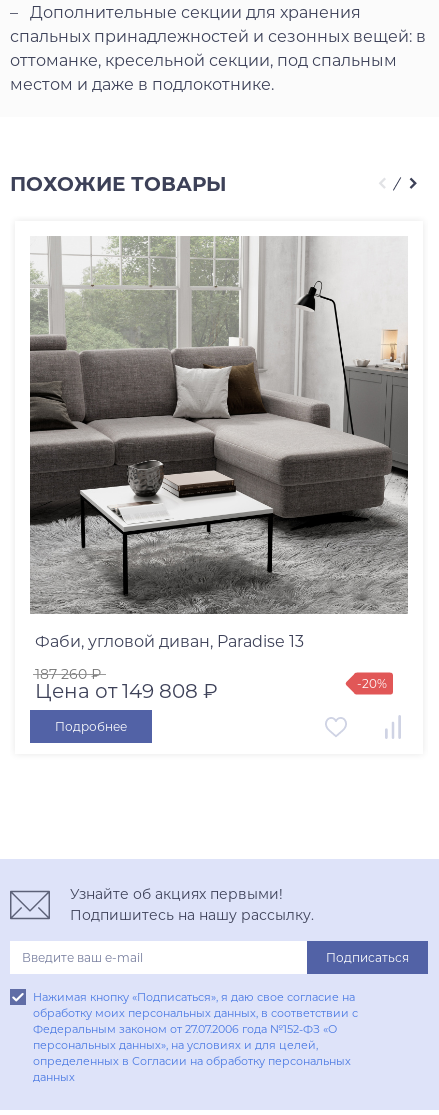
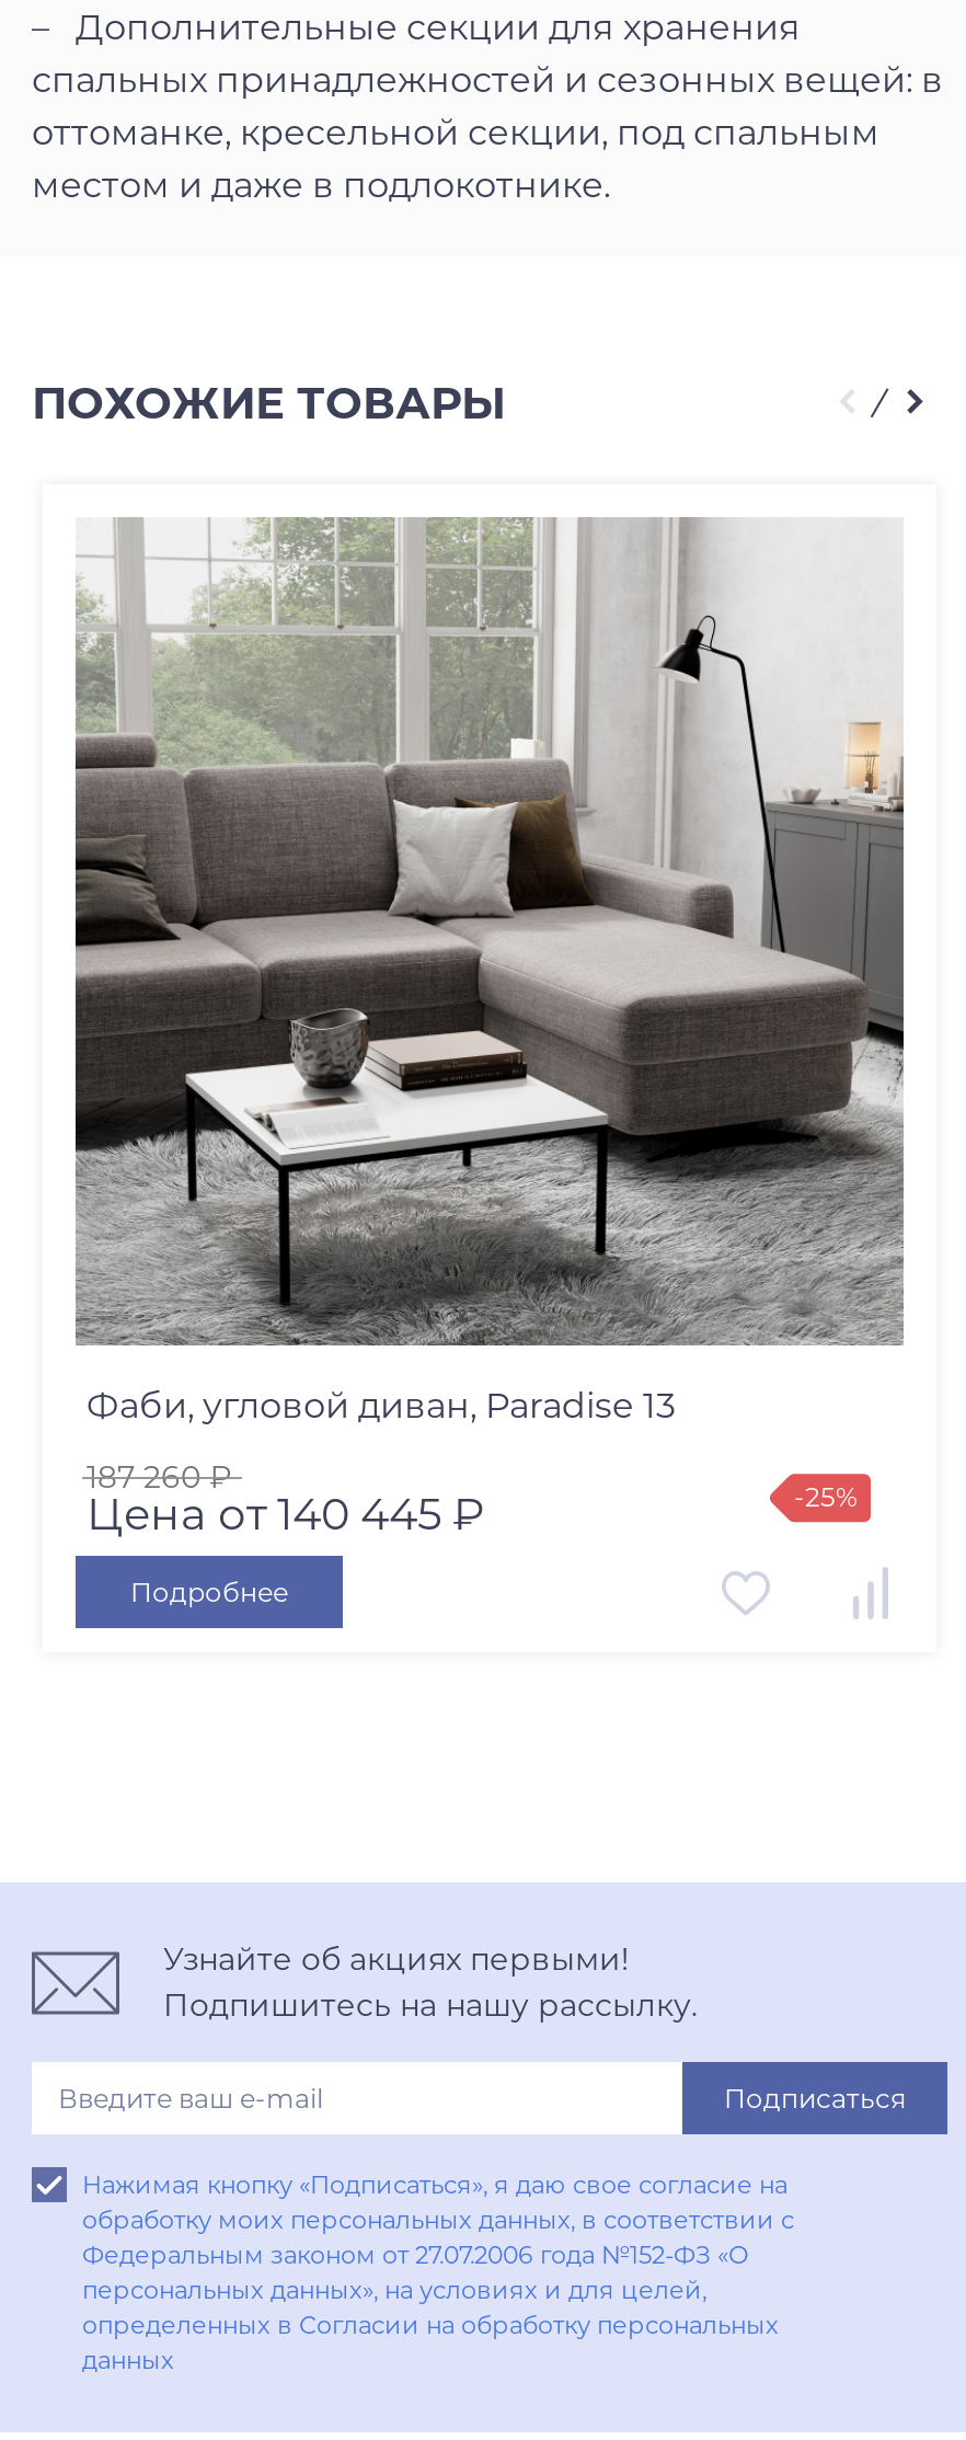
- Цена от 149 808 ₽
+ Цена от 140 445 ₽

- -20%
+ -25%
